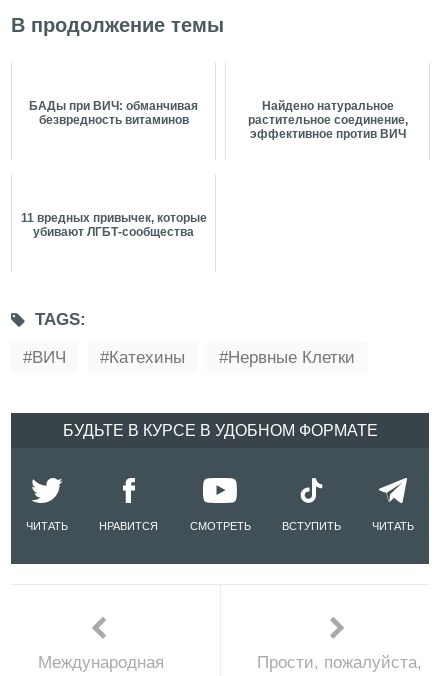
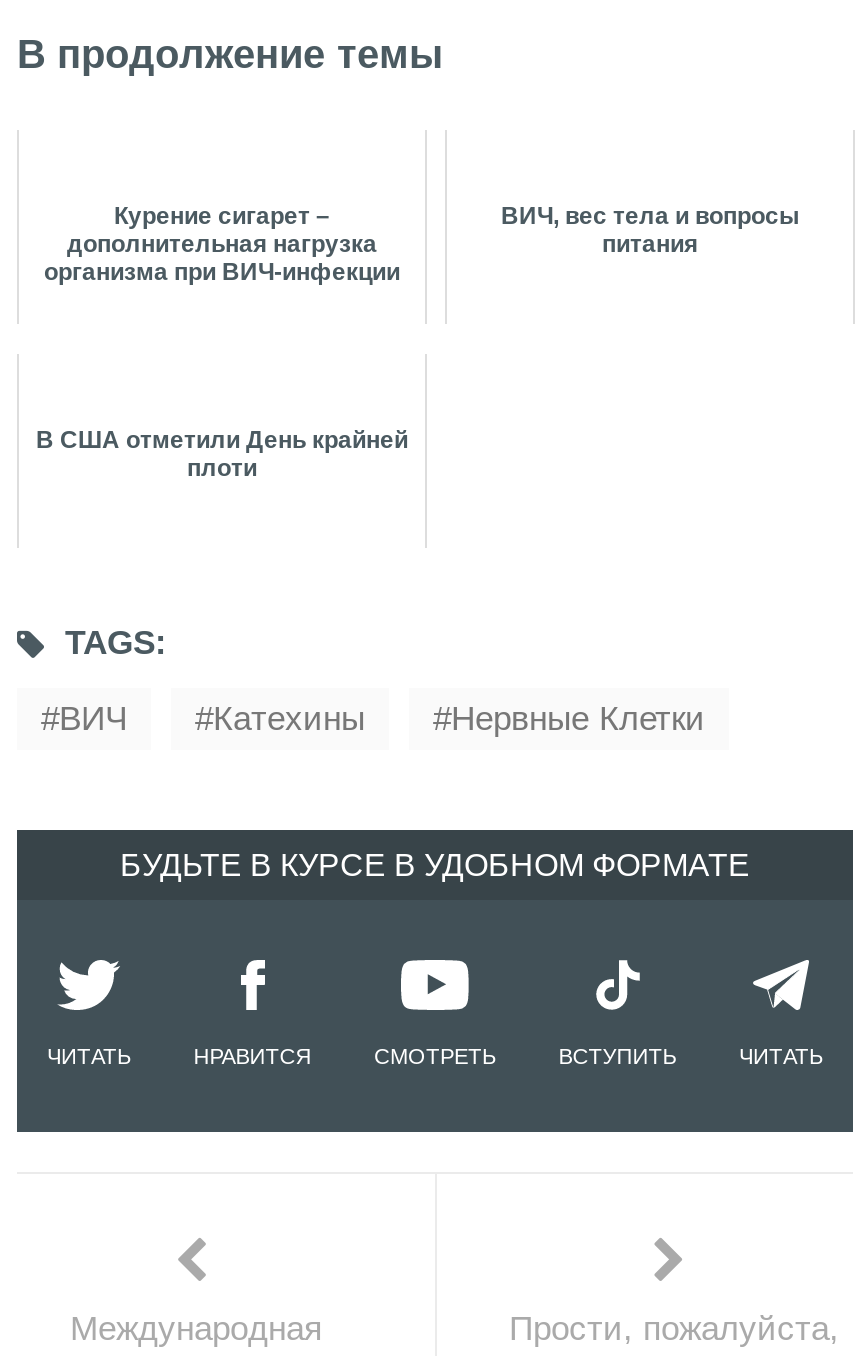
- БАДы при ВИЧ: обманчивая
- безвредность витаминов
+ Курение сигарет –
+ дополнительная нагрузка
+ организма при ВИЧ-инфекции

- Найдено натуральное
- растительное соединение,
- эффективное против ВИЧ
+ ВИЧ, вес тела и вопросы
+ питания

- 11 вредных привычек, которые
- убивают ЛГБТ-сообщества
+ В США отметили День крайней
+ плоти
